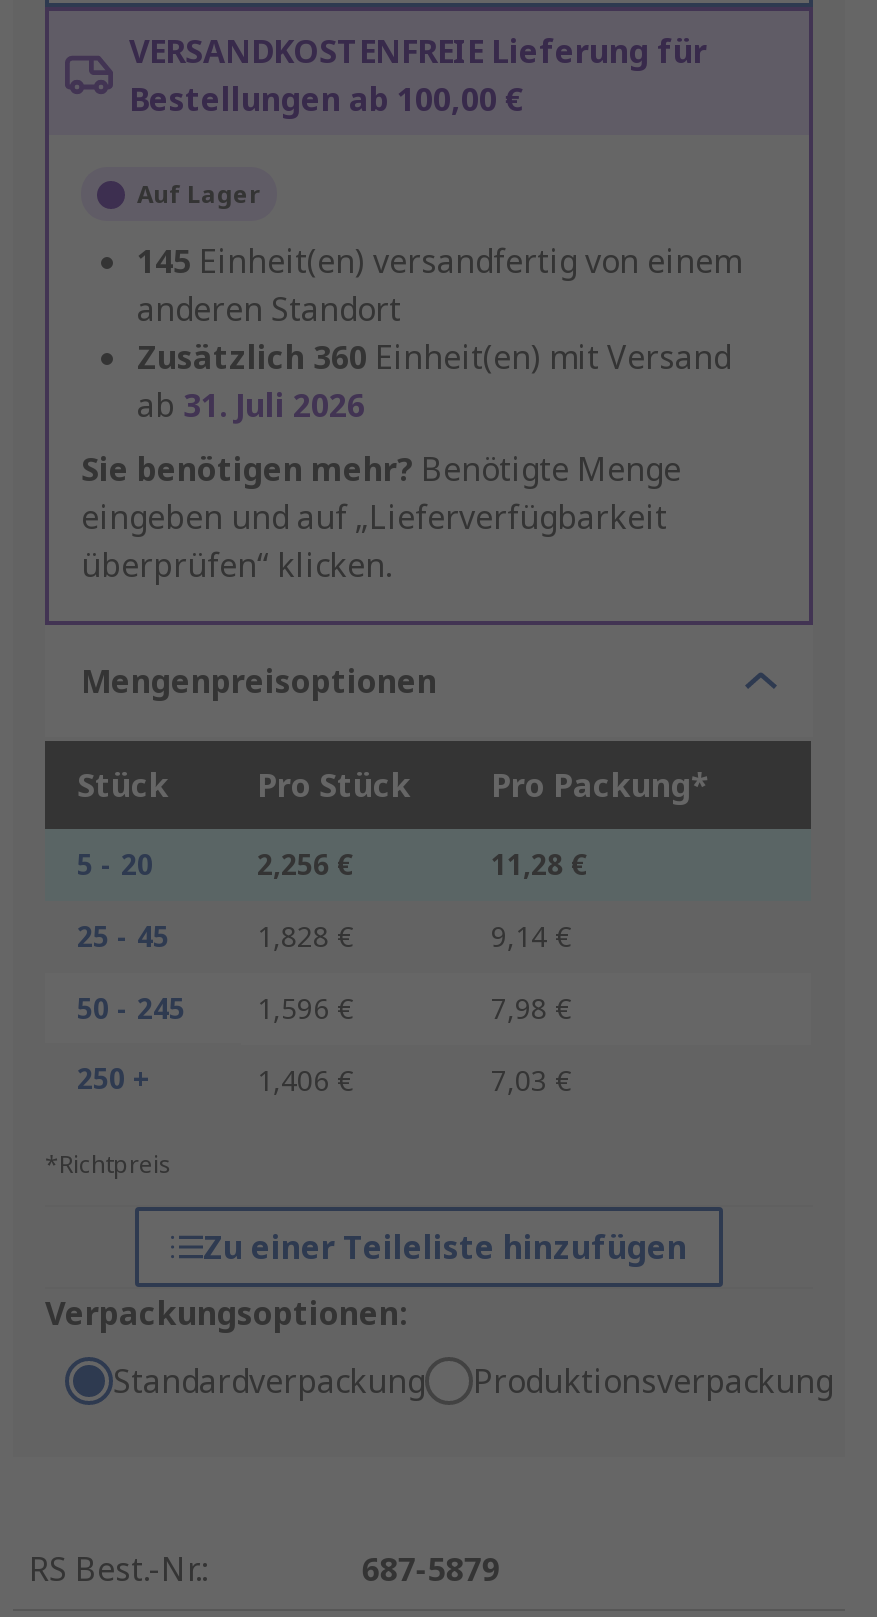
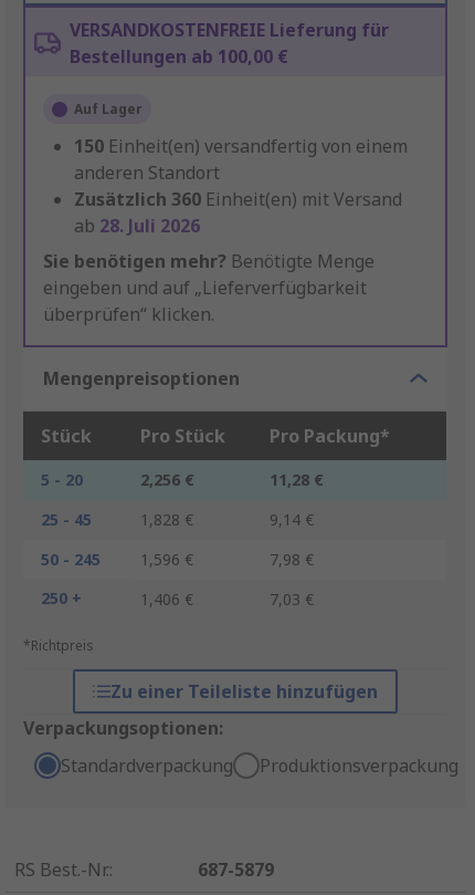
- 145 Einheit(en) versandfertig von einem
+ 150 Einheit(en) versandfertig von einem

- ab 31. Juli 2026
+ ab 28. Juli 2026
